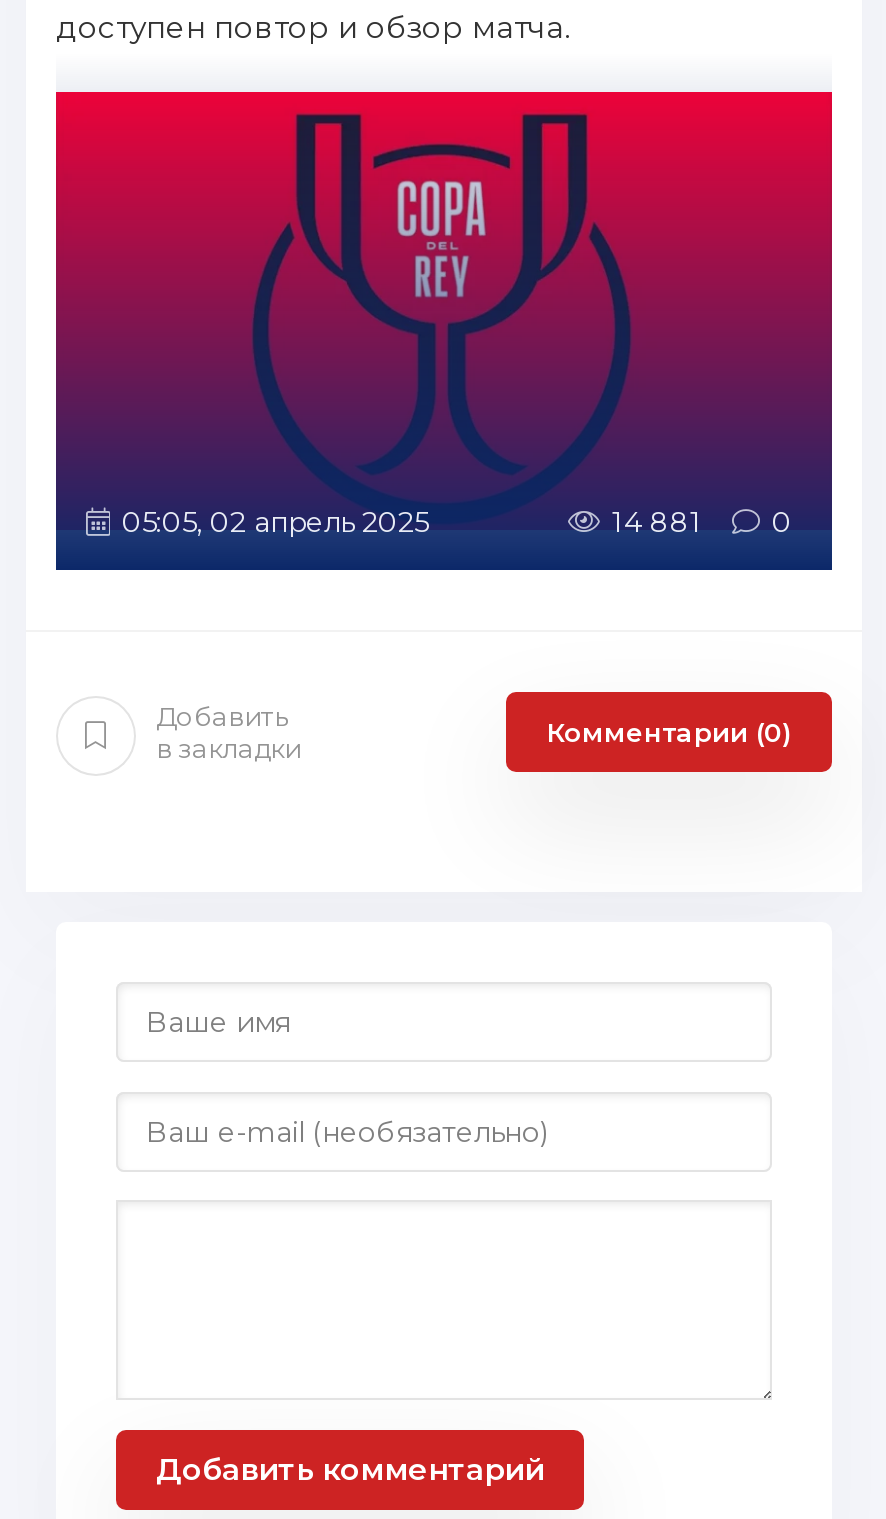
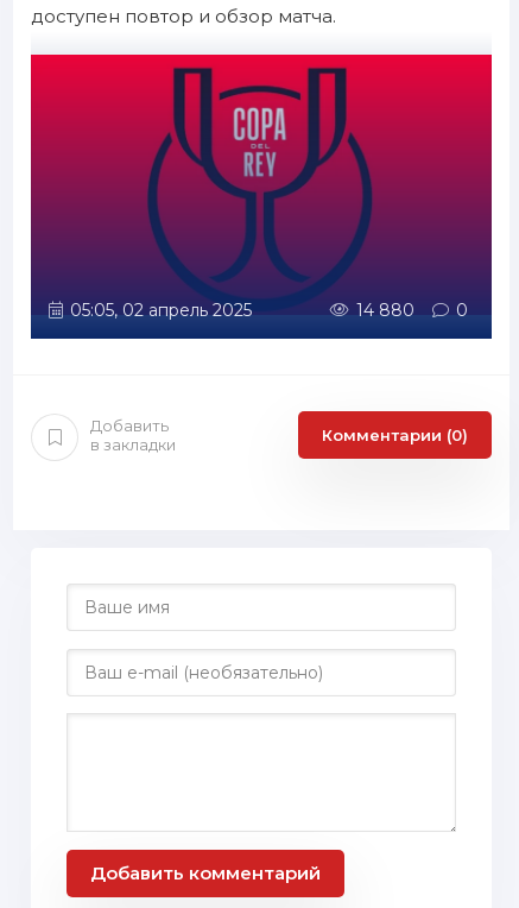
- 14 881 0
+ 14 880 0
